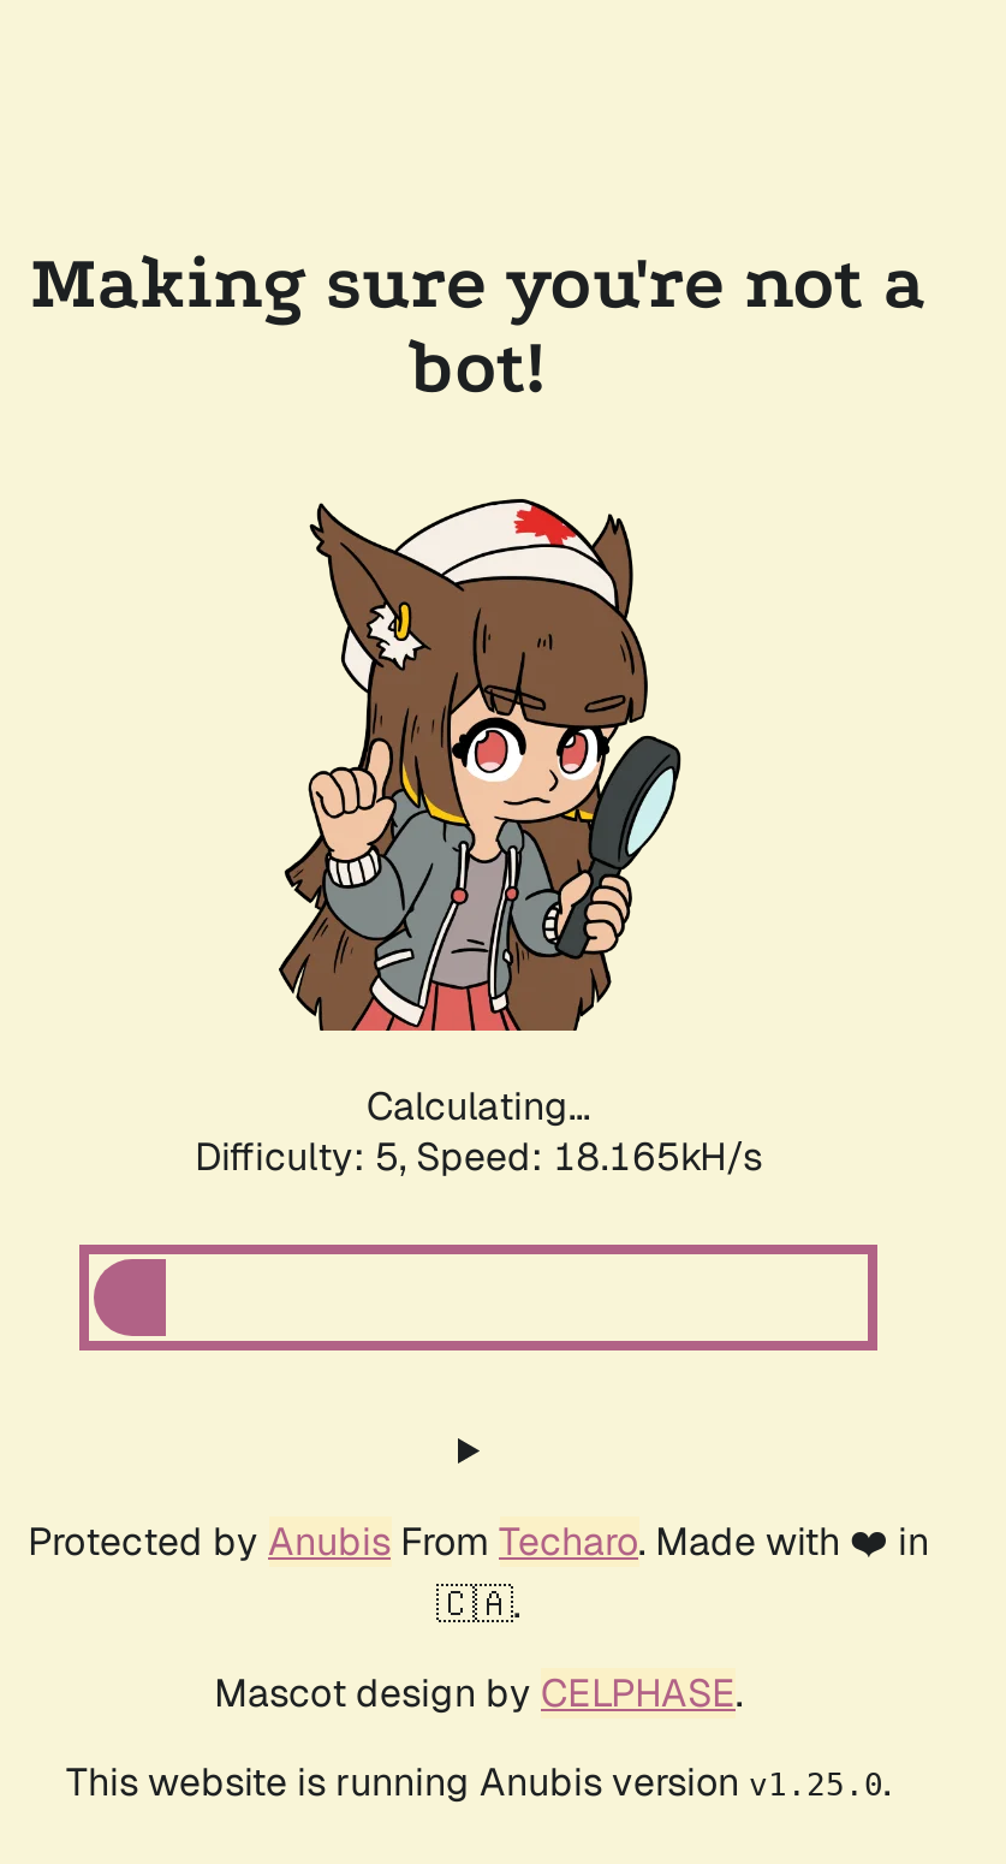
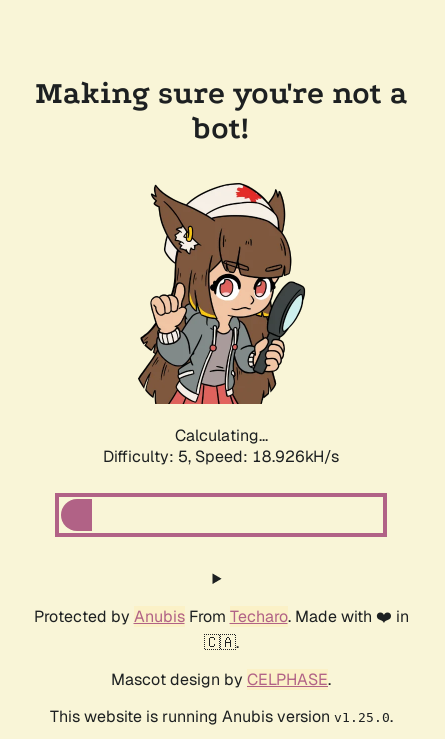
- Difficulty: 5, Speed: 18.165kH/s
+ Difficulty: 5, Speed: 18.926kH/s
